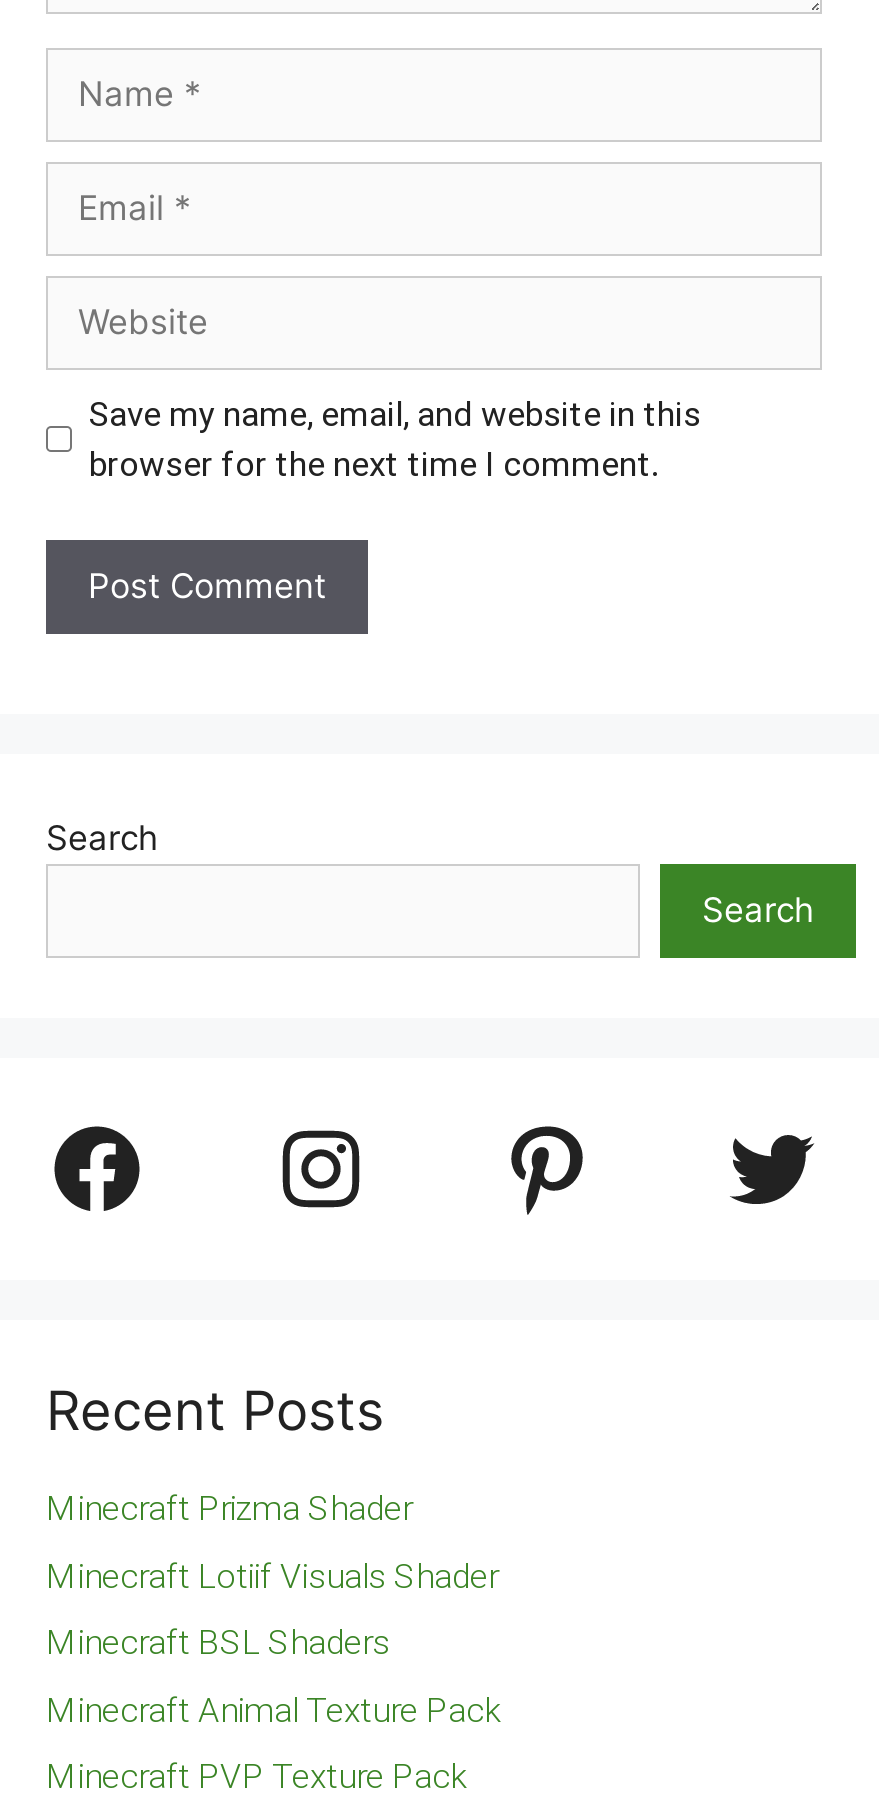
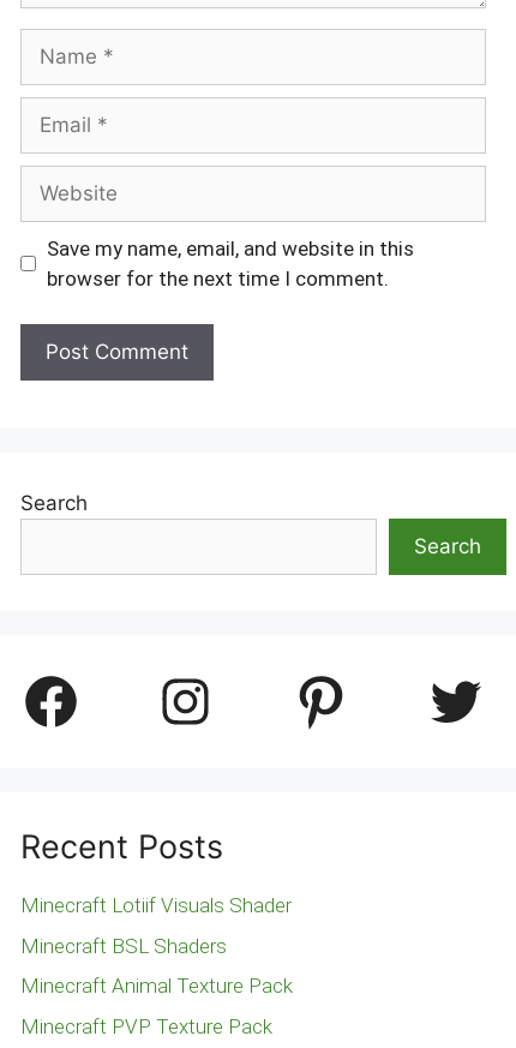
- Minecraft Prizma Shader
